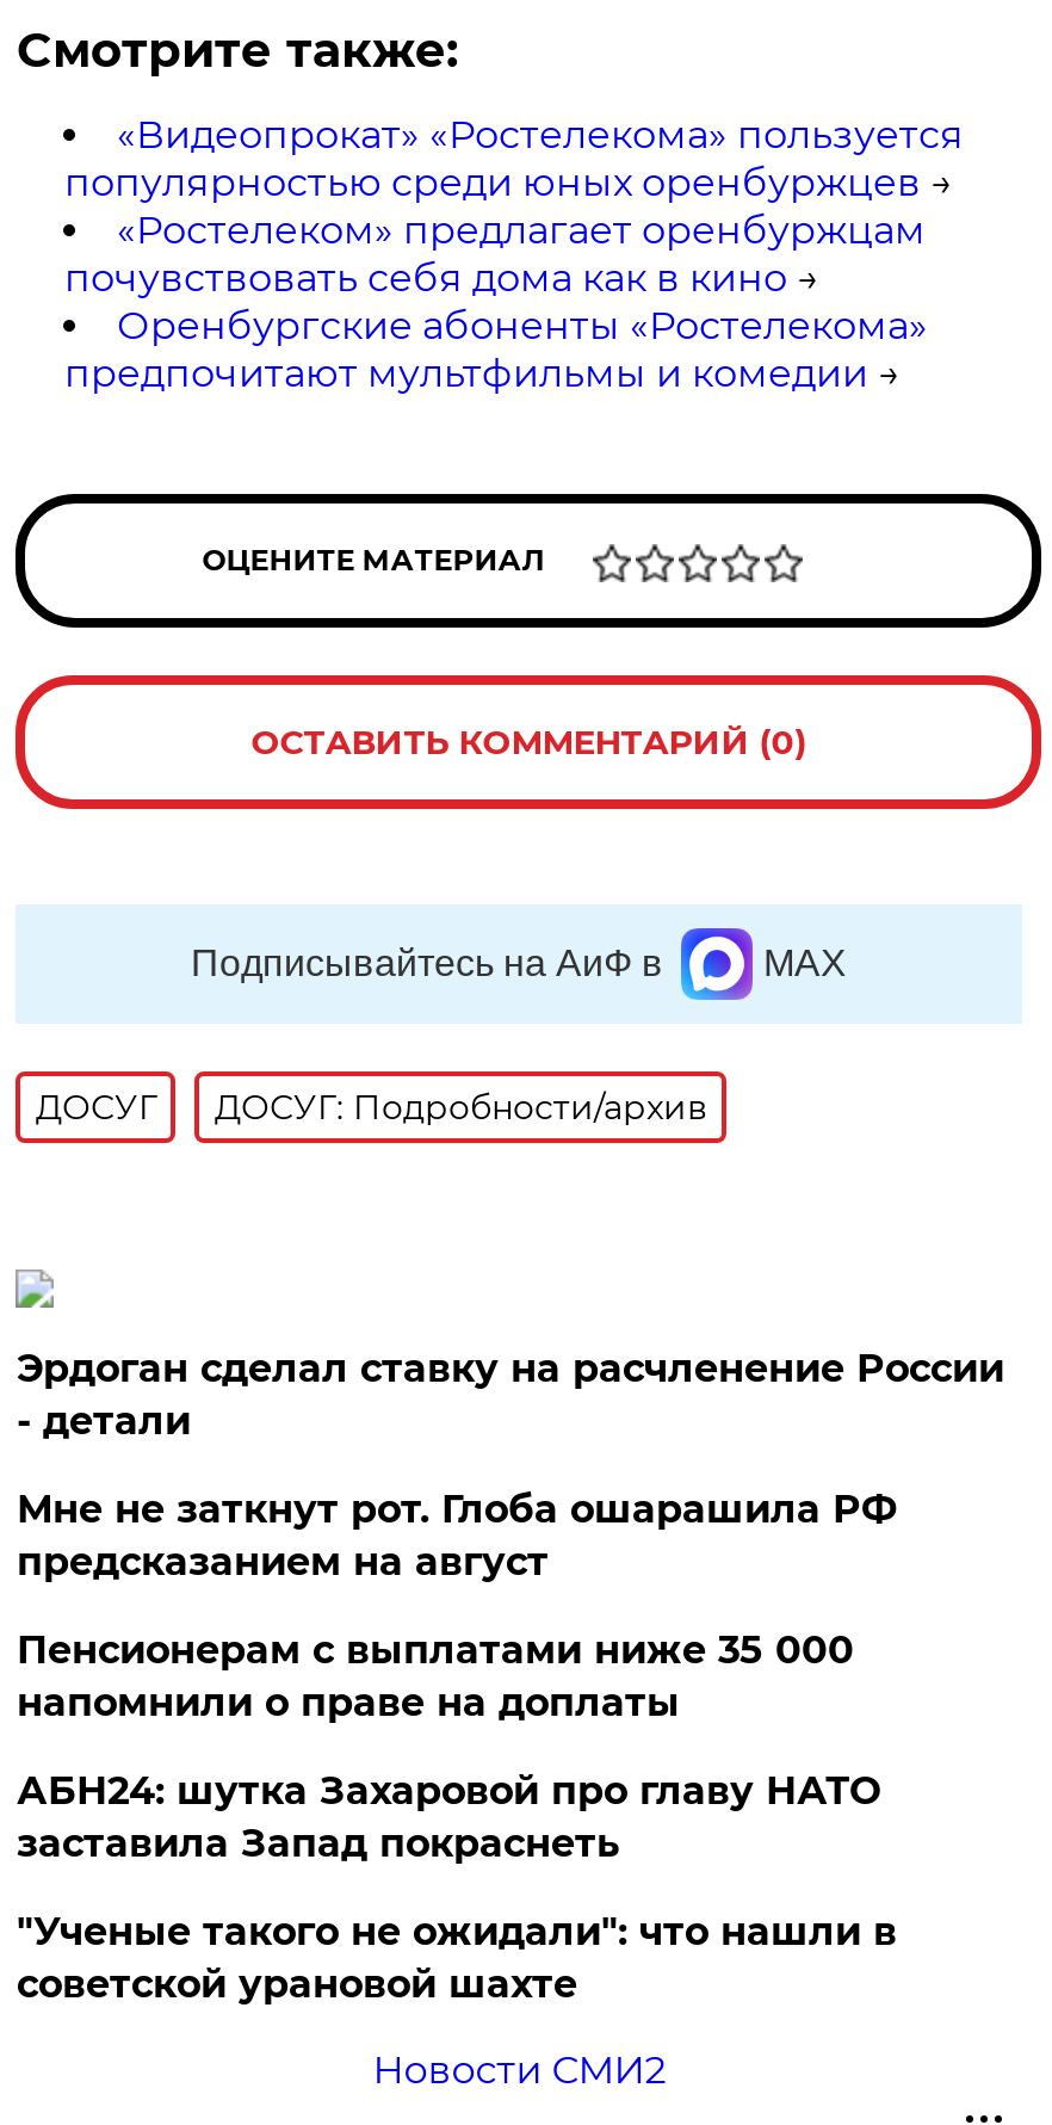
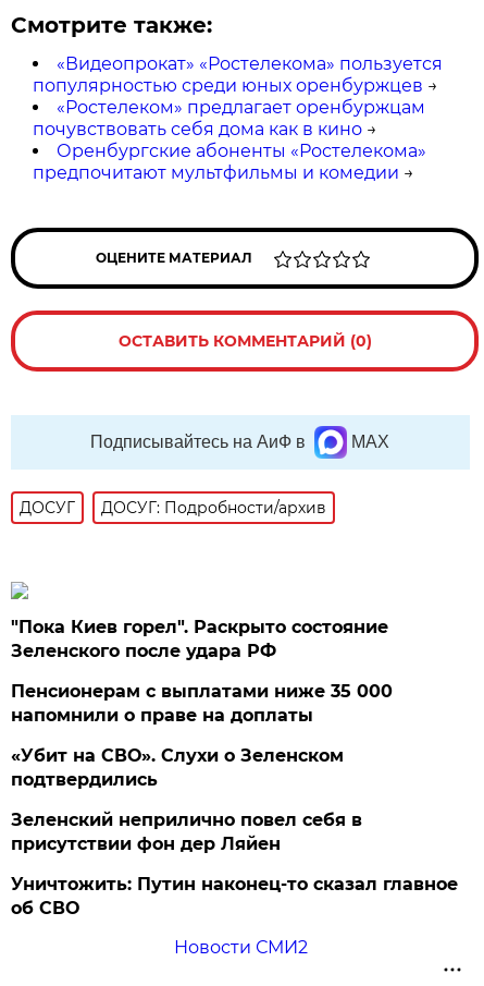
- Эрдоган сделал ставку на расчленение России
- - детали
- Мне не заткнут рот. Глоба ошарашила РФ
- предсказанием на август
+ "Пока Киев горел". Раскрыто состояние
+ Зеленского после удара РФ

moved up: Пенсионерам с выплатами ниже 35 000 | напомнили о праве на доплаты

- АБН24: шутка Захаровой про главу НАТО
- заставила Запад покраснеть
- "Ученые такого не ожидали": что нашли в
- советской урановой шахте
+ «Убит на СВО». Слухи о Зеленском
+ подтвердились
+ Зеленский неприлично повел cебя в
+ присутствии фон дер Ляйен
+ Уничтожить: Путин наконец-то сказал главное
+ об СВО
